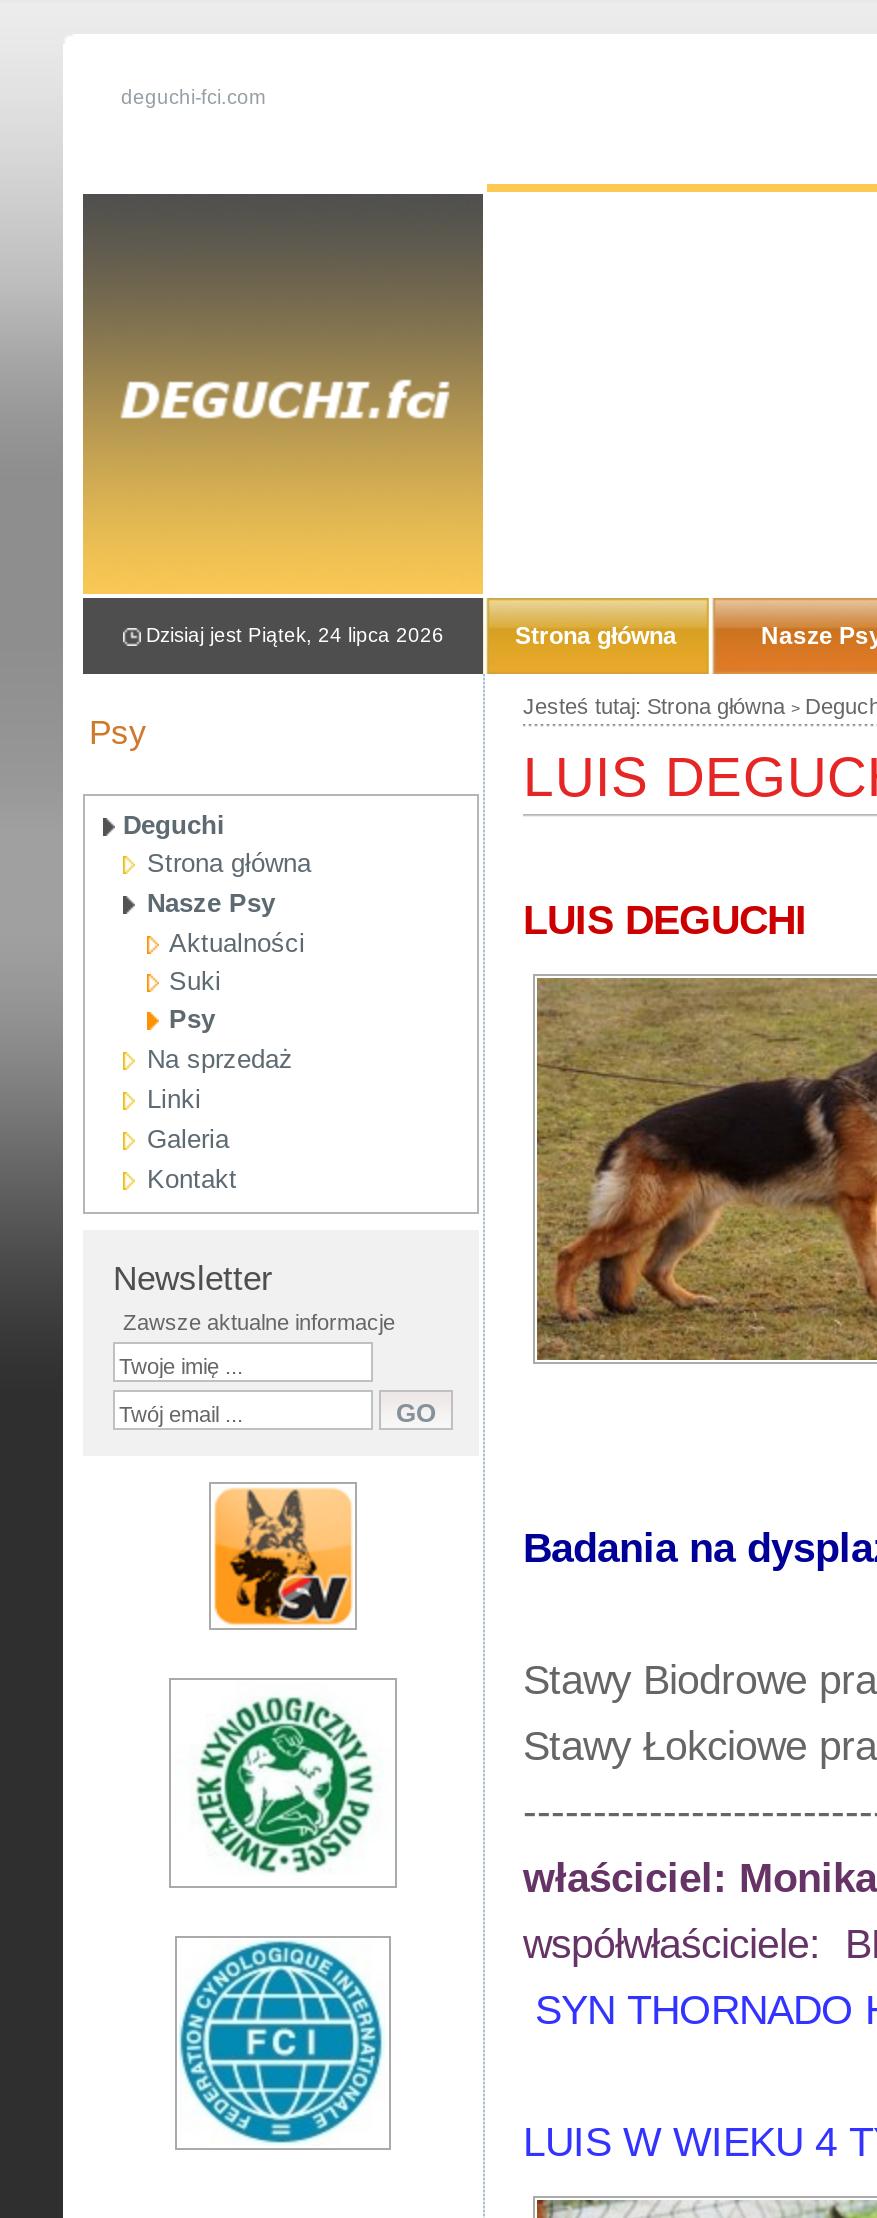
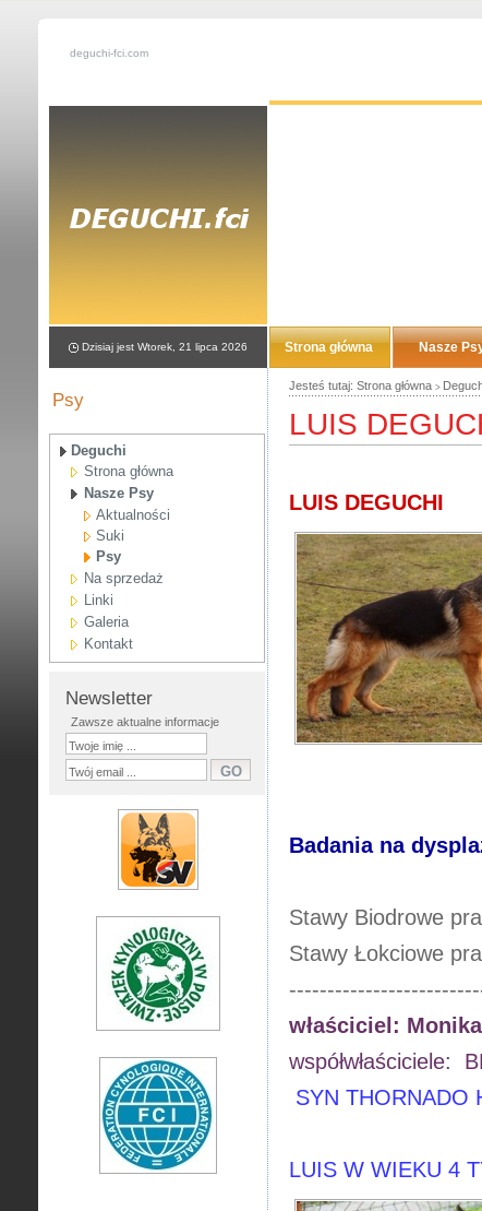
- Dzisiaj jest Piątek, 24 lipca 2026
+ Dzisiaj jest Wtorek, 21 lipca 2026
